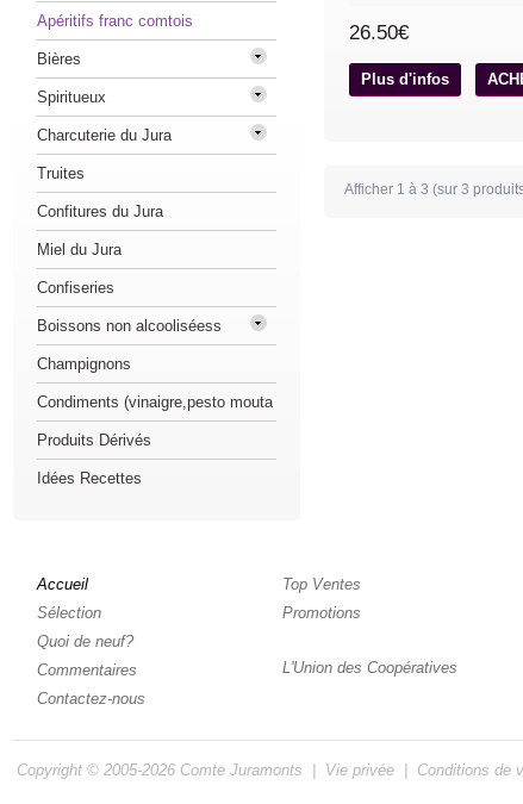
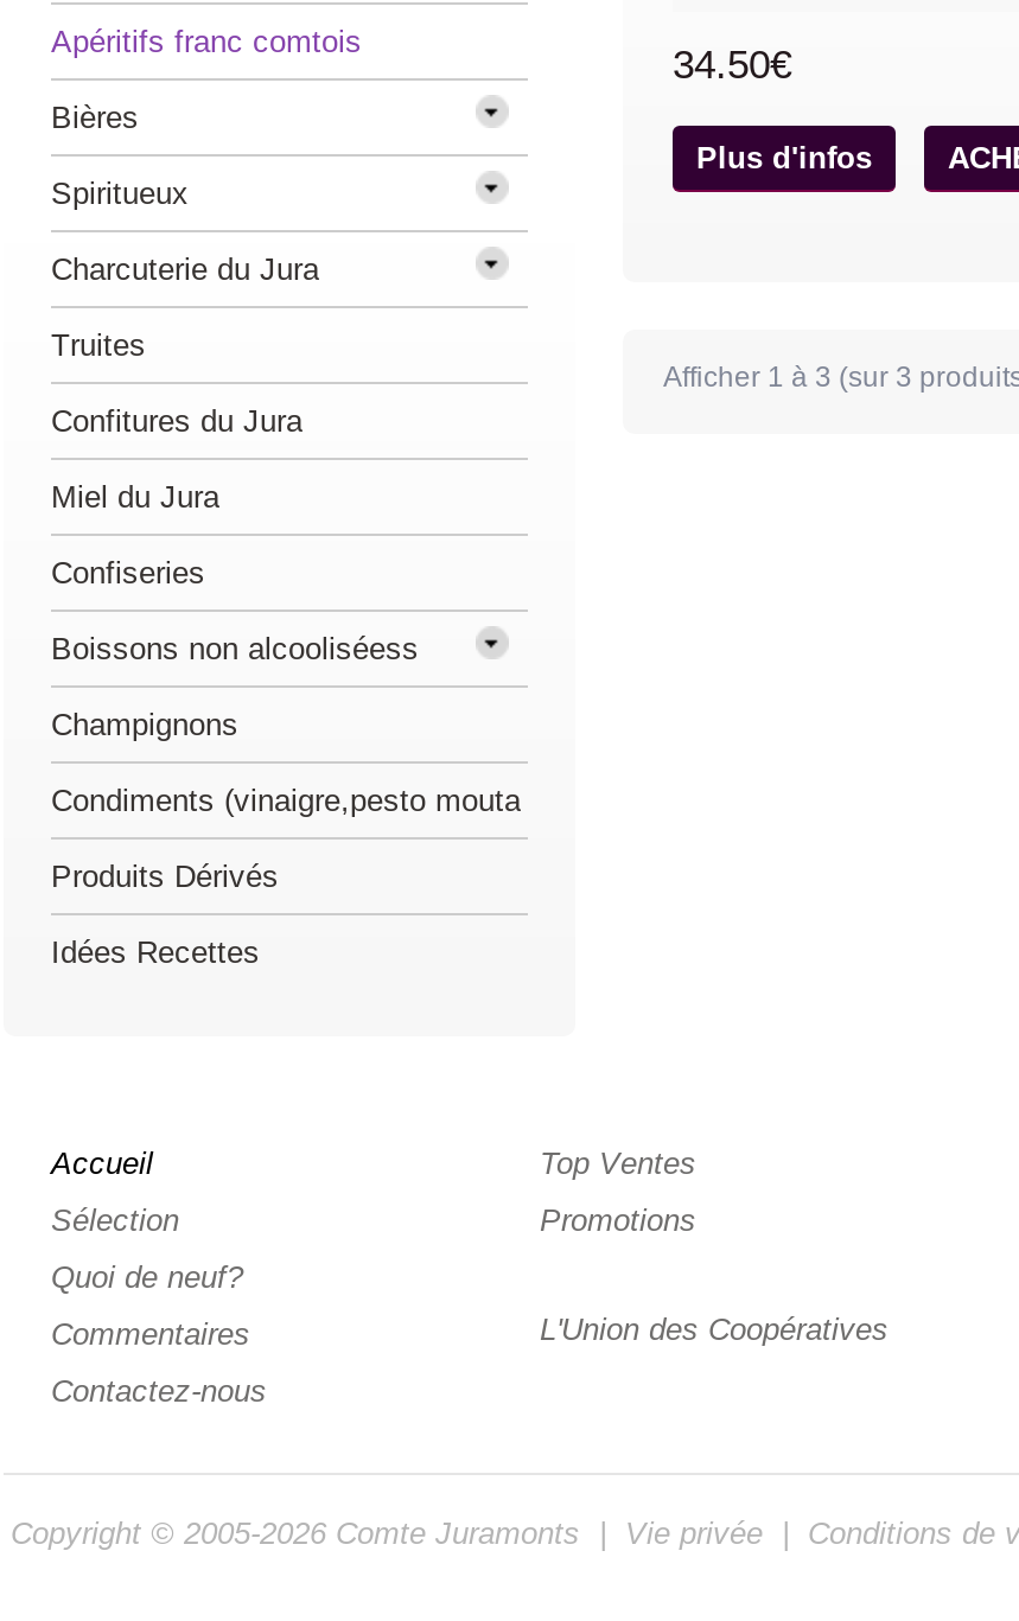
- 26.50€
+ 34.50€
